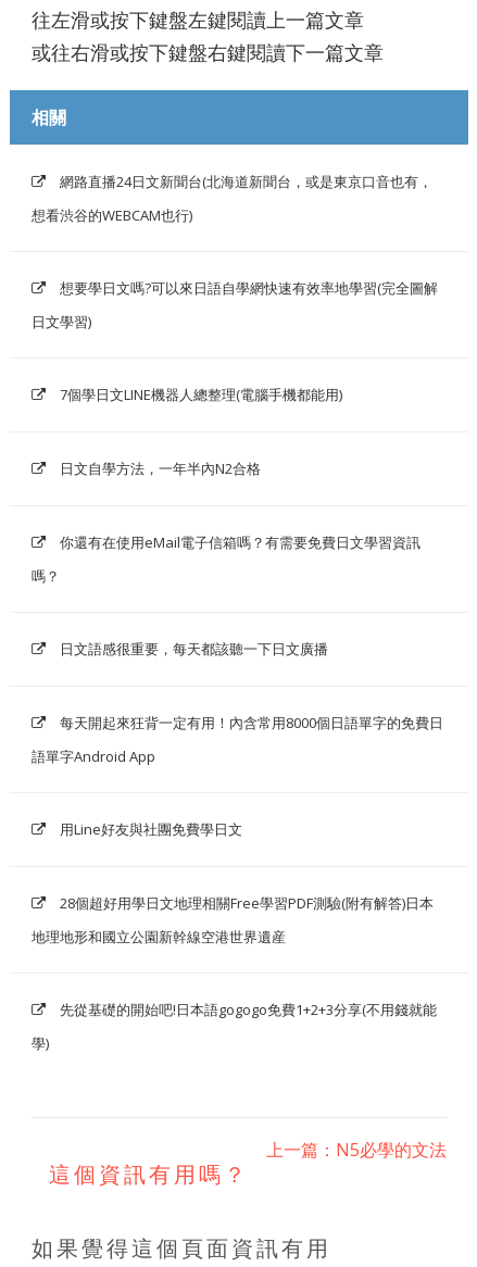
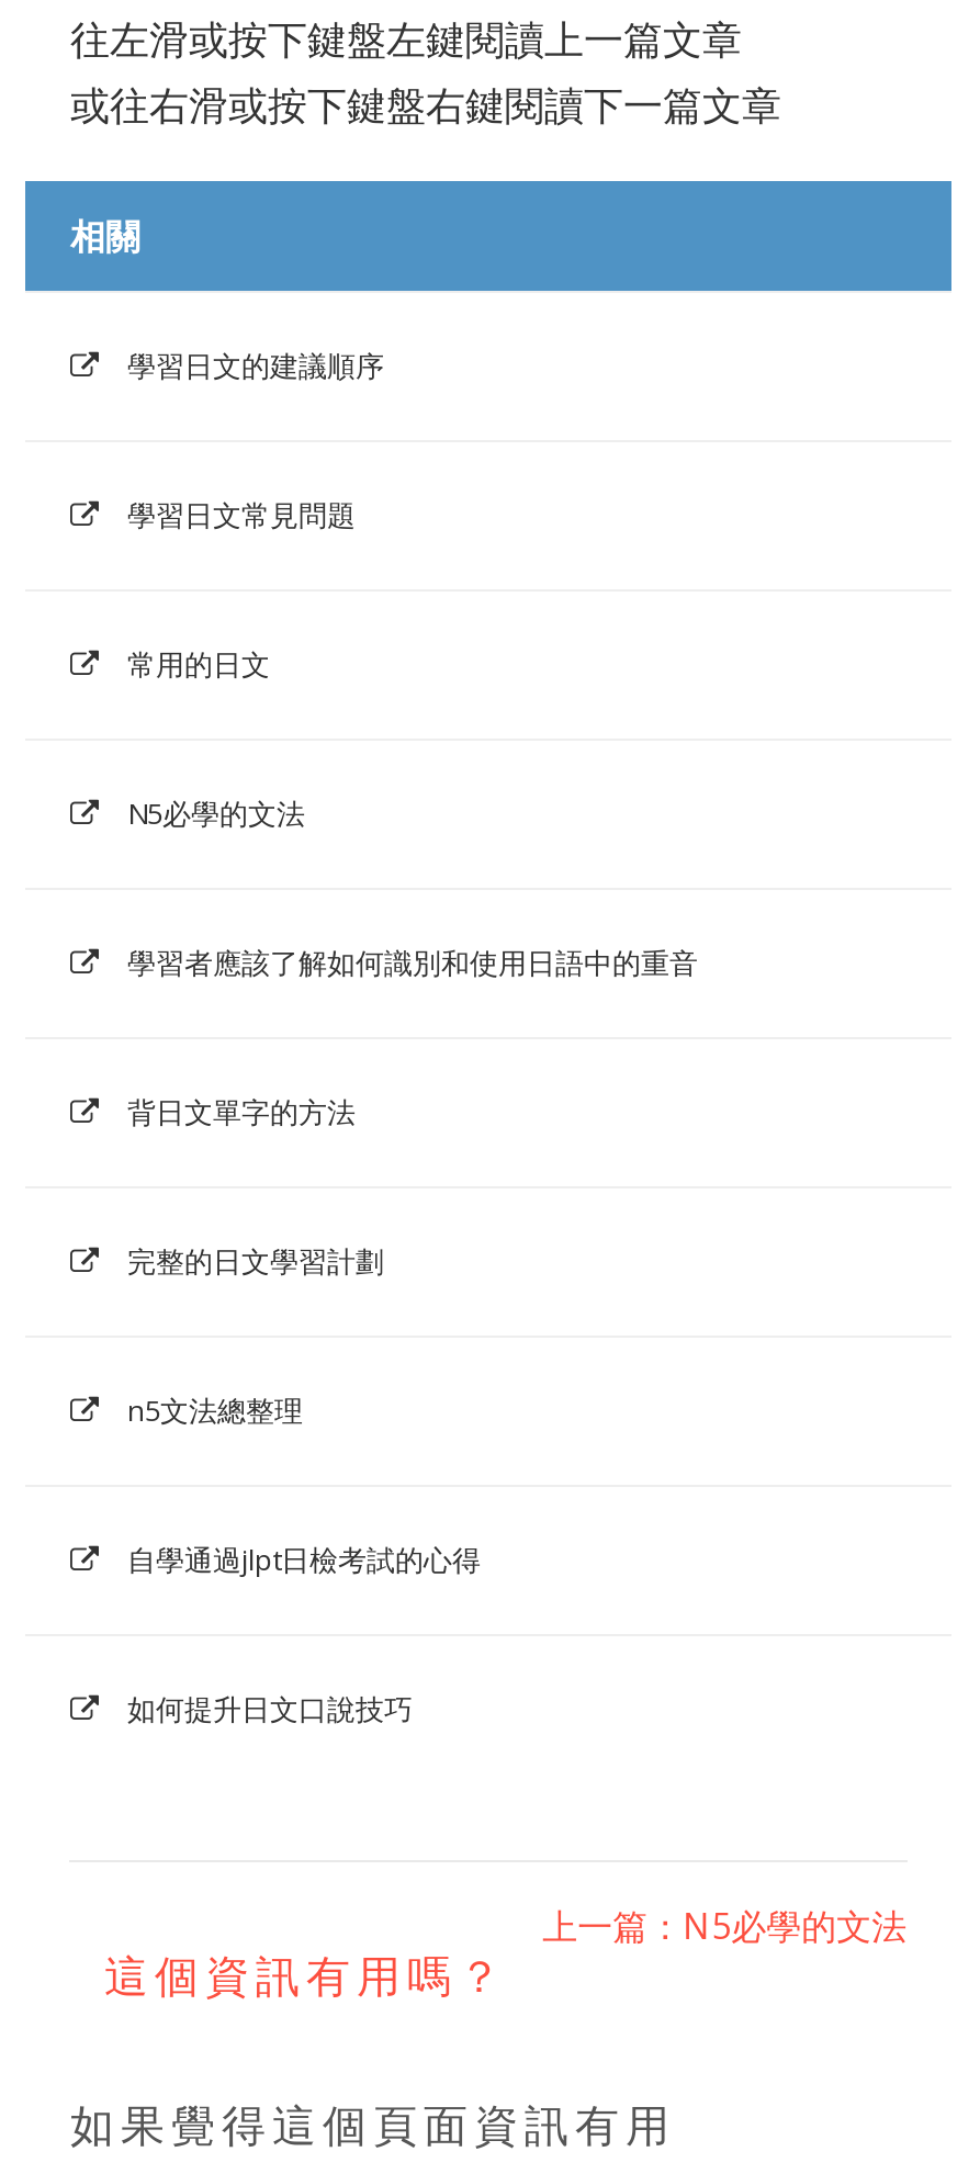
- 網路直播24日文新聞台(北海道新聞台，或是東京口音也有，
- 想看渋谷的WEBCAM也行)
+ 學習日文的建議順序

- 想要學日文嗎?可以來日語自學網快速有效率地學習(完全圖解
- 日文學習)
+ 學習日文常見問題

- 7個學日文LINE機器人總整理(電腦手機都能用)
+ 常用的日文

- 日文自學方法，一年半內N2合格
+ N5必學的文法

- 你還有在使用eMail電子信箱嗎？有需要免費日文學習資訊
- 嗎？
+ 學習者應該了解如何識別和使用日語中的重音

- 日文語感很重要，每天都該聽一下日文廣播
+ 背日文單字的方法

- 每天開起來狂背一定有用！內含常用8000個日語單字的免費日
- 語單字Android App
+ 完整的日文學習計劃

- 用Line好友與社團免費學日文
+ n5文法總整理

- 28個超好用學日文地理相關Free學習PDF測驗(附有解答)日本
- 地理地形和國立公園新幹線空港世界遺産
+ 自學通過jlpt日檢考試的心得

- 先從基礎的開始吧!日本語gogogo免費1+2+3分享(不用錢就能
- 學)
+ 如何提升日文口說技巧
